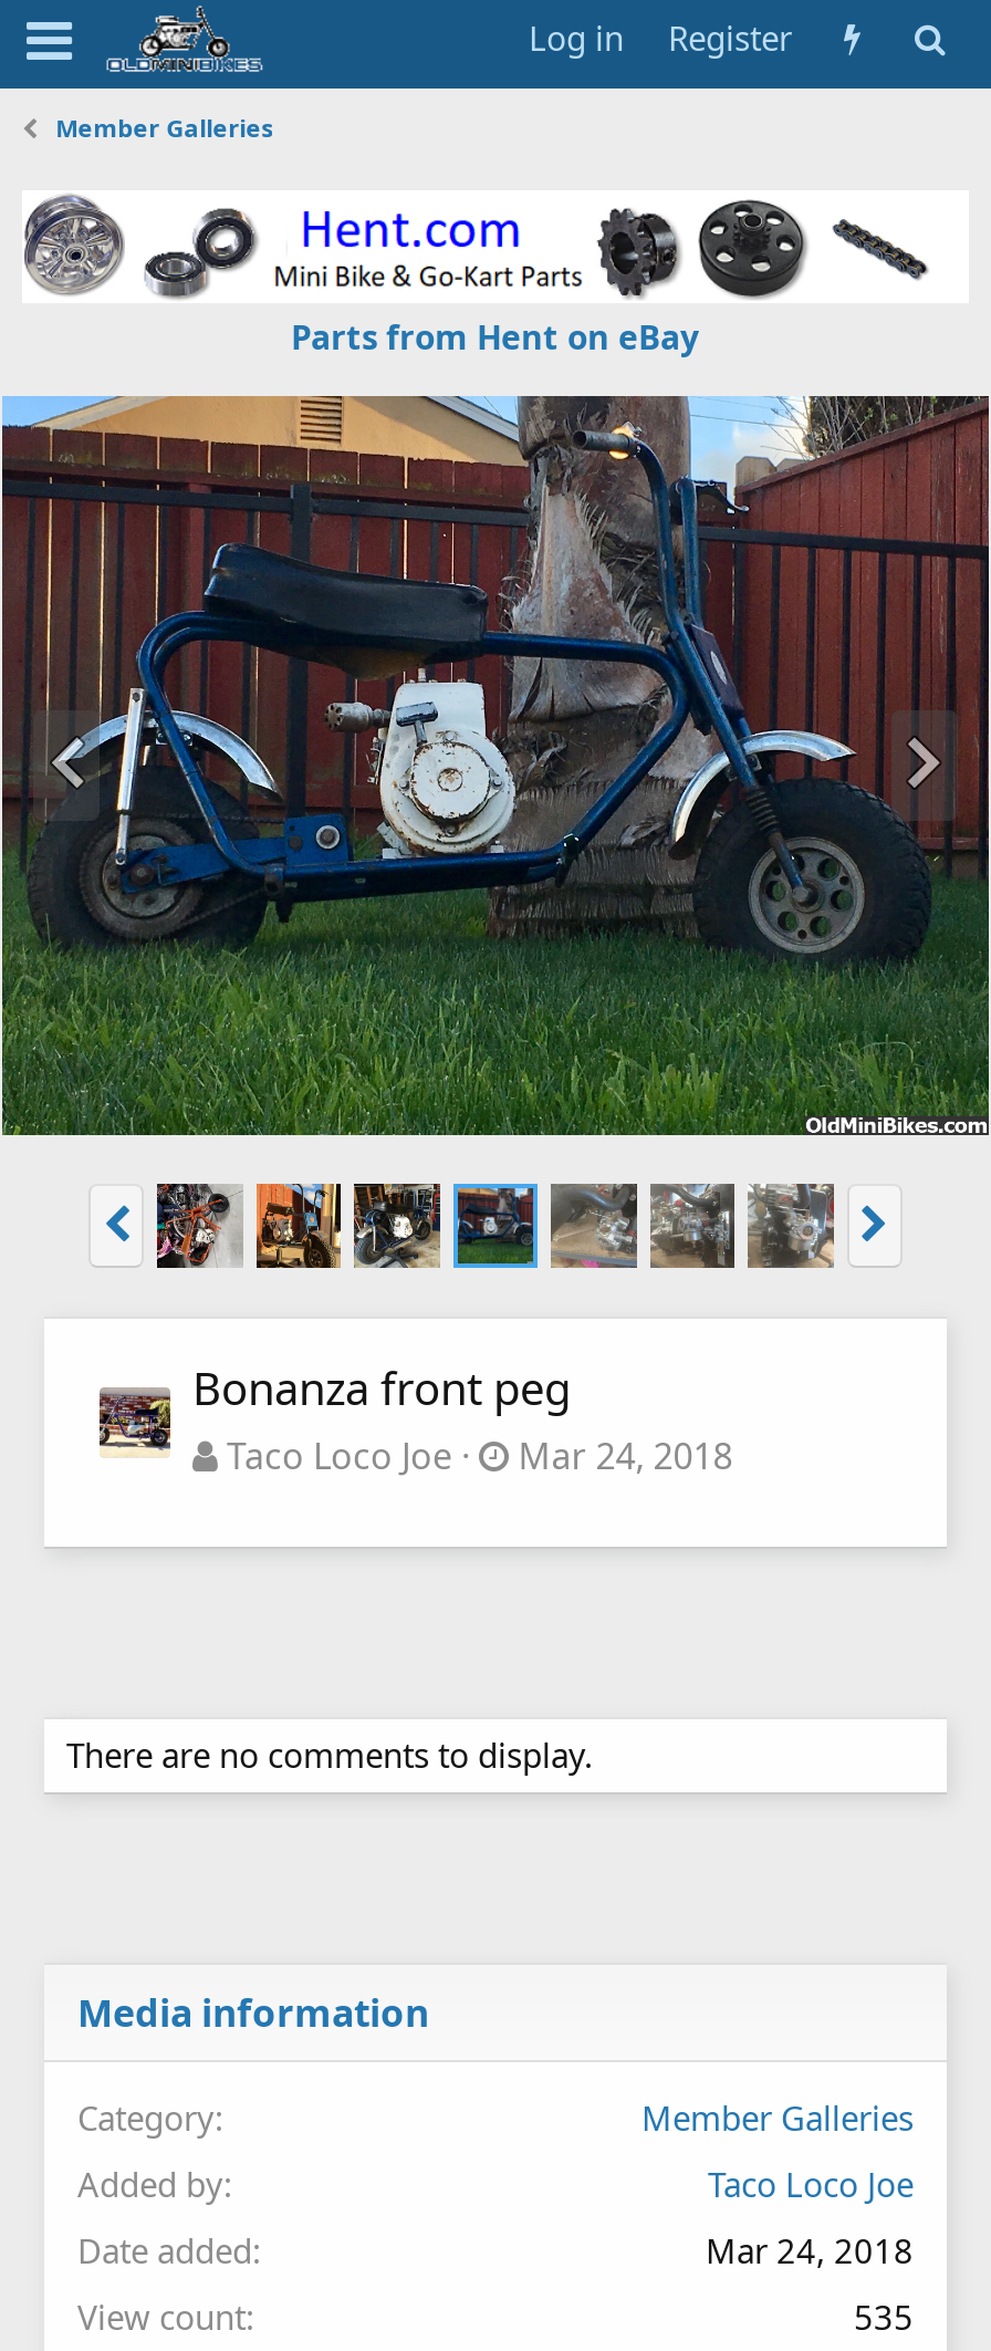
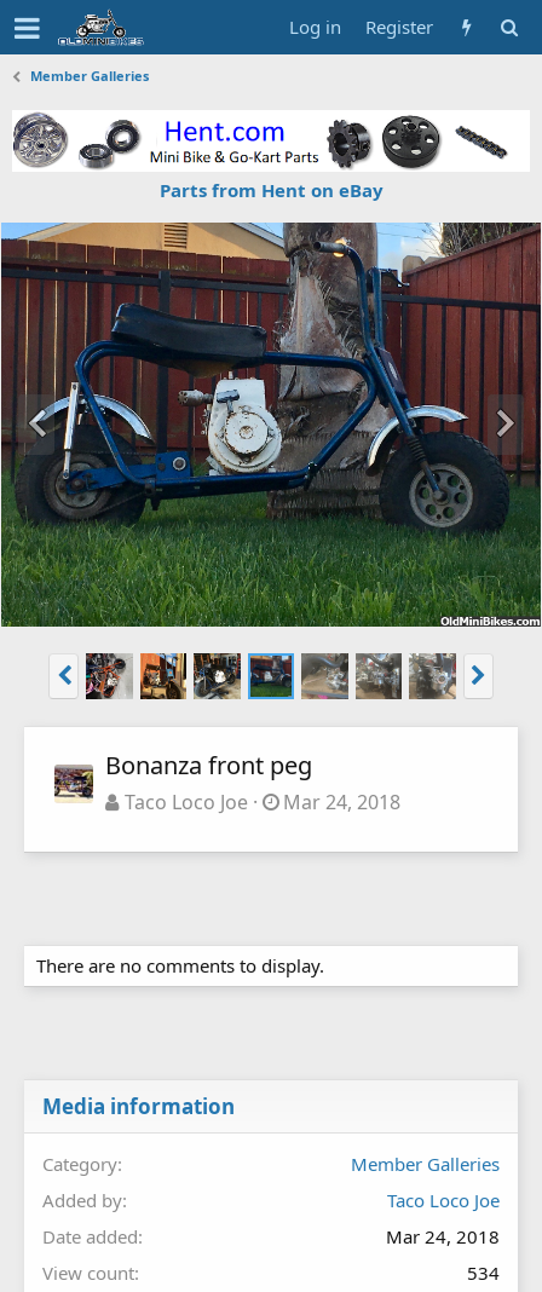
- 535
+ 534
